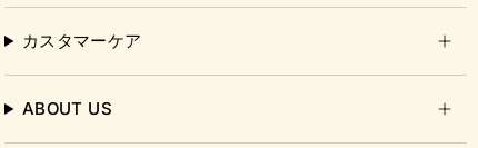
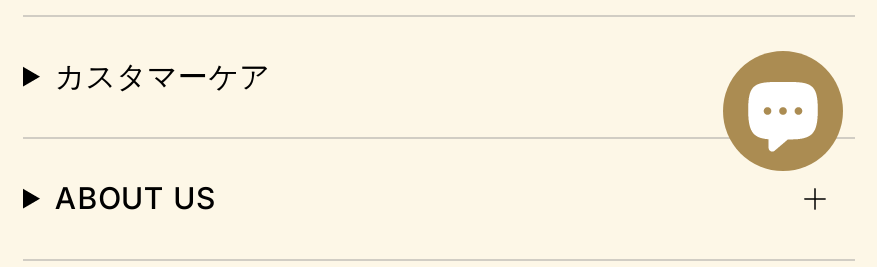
+ [image]
